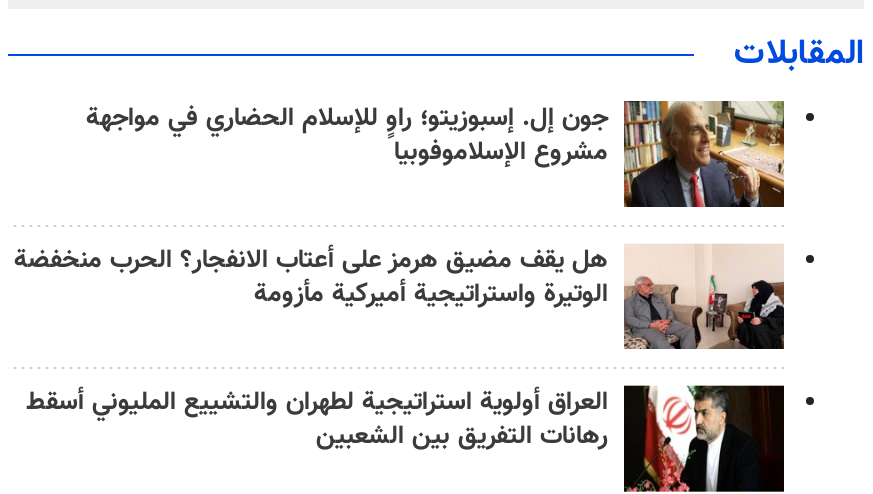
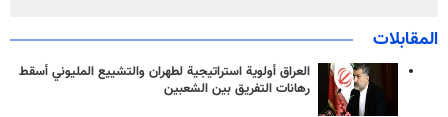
- [image]
- جون إل. إسبوزيتو؛ راوٍ للإسلام الحضاري في مواجهة
- مشروع الإسلاموفوبيا
- هل يقف مضيق هرمز على أعتاب الانفجار؟ الحرب منخفضة
- الوتيرة واستراتيجية أميركية مأزومة

- [image]
